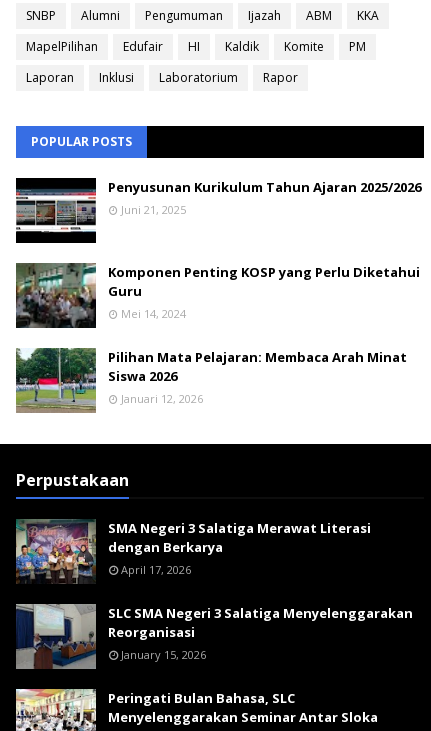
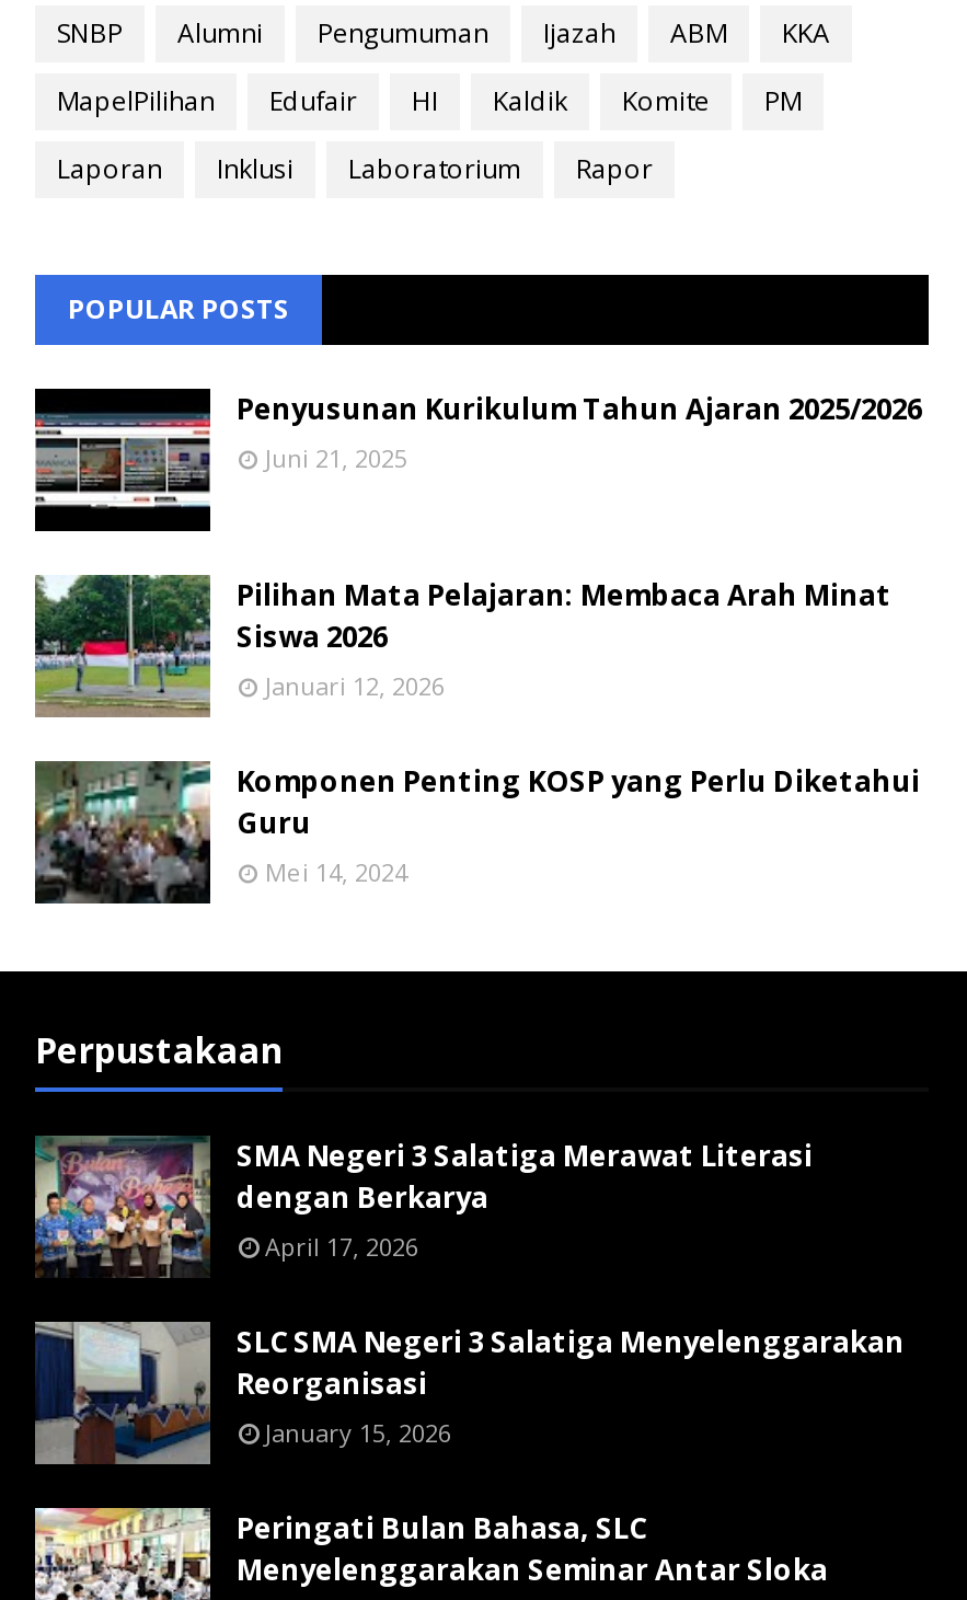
moved down: [image] | Komponen Penting KOSP yang Perlu Diketahui | Guru | Mei 14, 2024

moved up: [image] | Pilihan Mata Pelajaran: Membaca Arah Minat | Siswa 2026 | Januari 12, 2026
